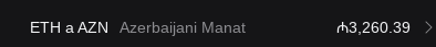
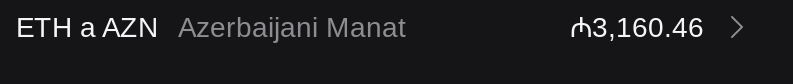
- ₼3,260.39
+ ₼3,160.46
